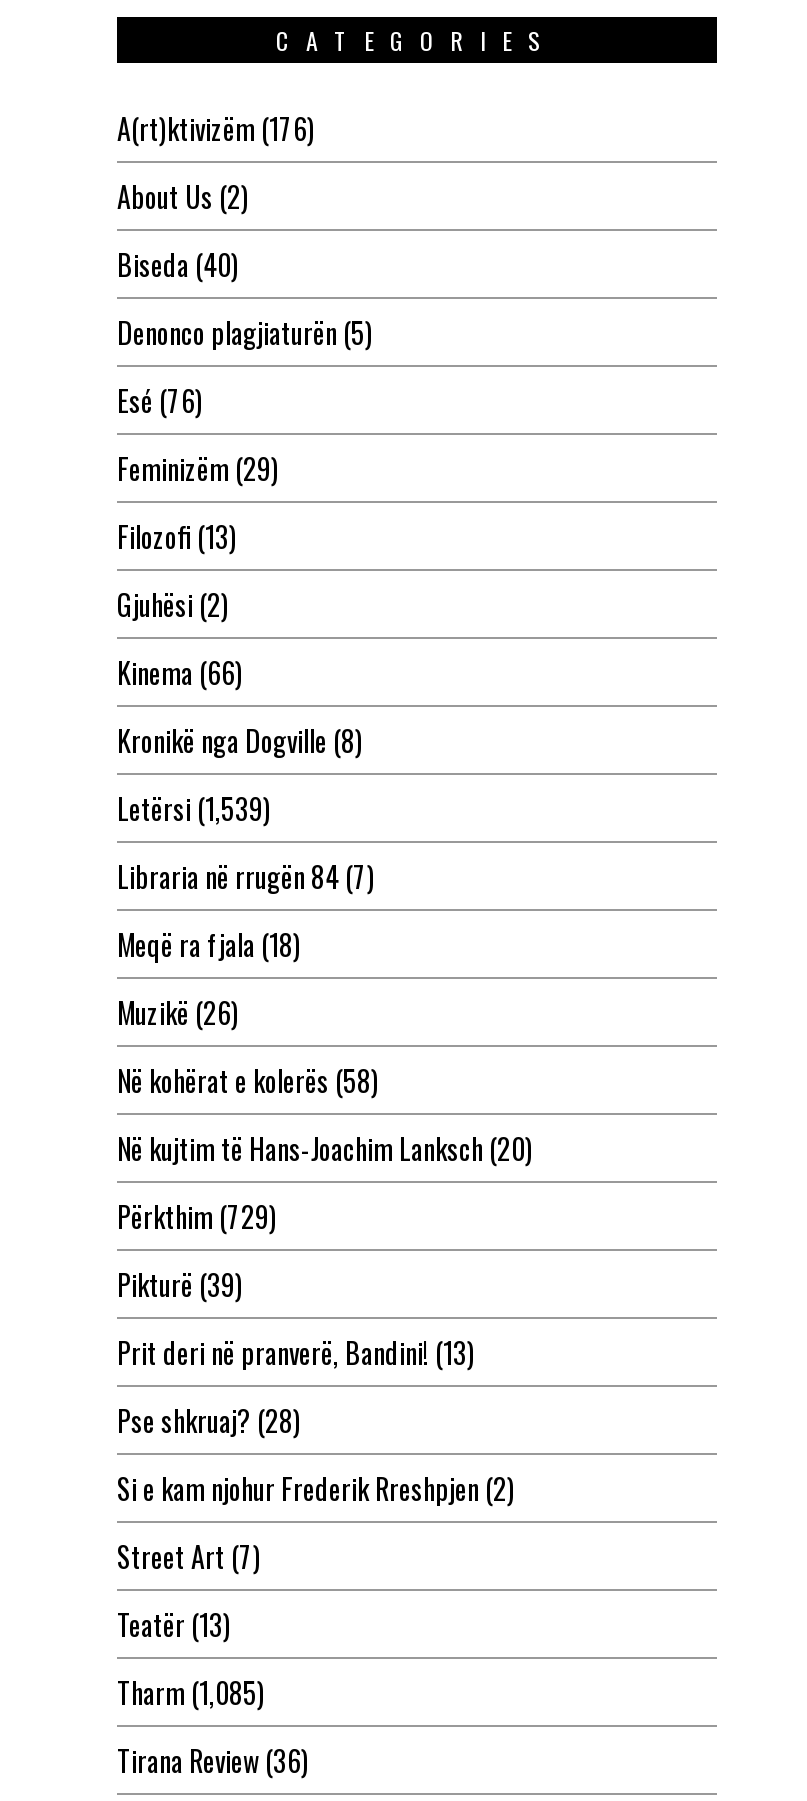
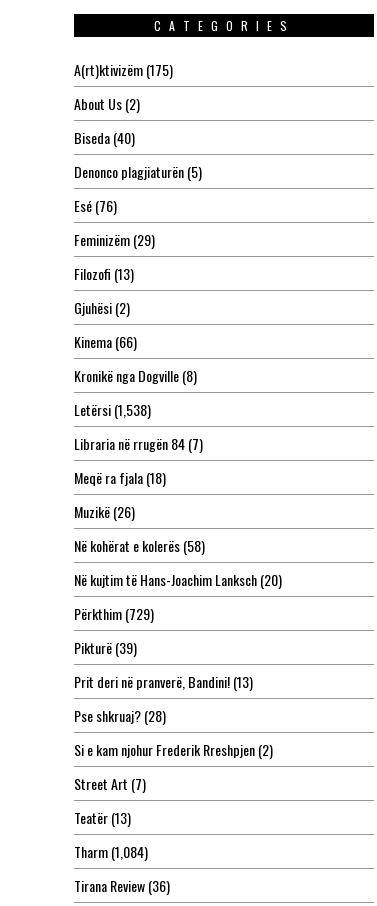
- A(rt)ktivizëm (176)
+ A(rt)ktivizëm (175)

- Letërsi (1,539)
+ Letërsi (1,538)

- Tharm (1,085)
+ Tharm (1,084)
